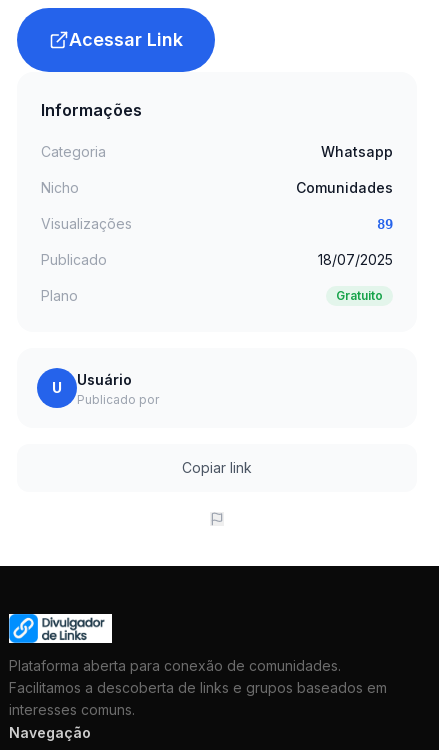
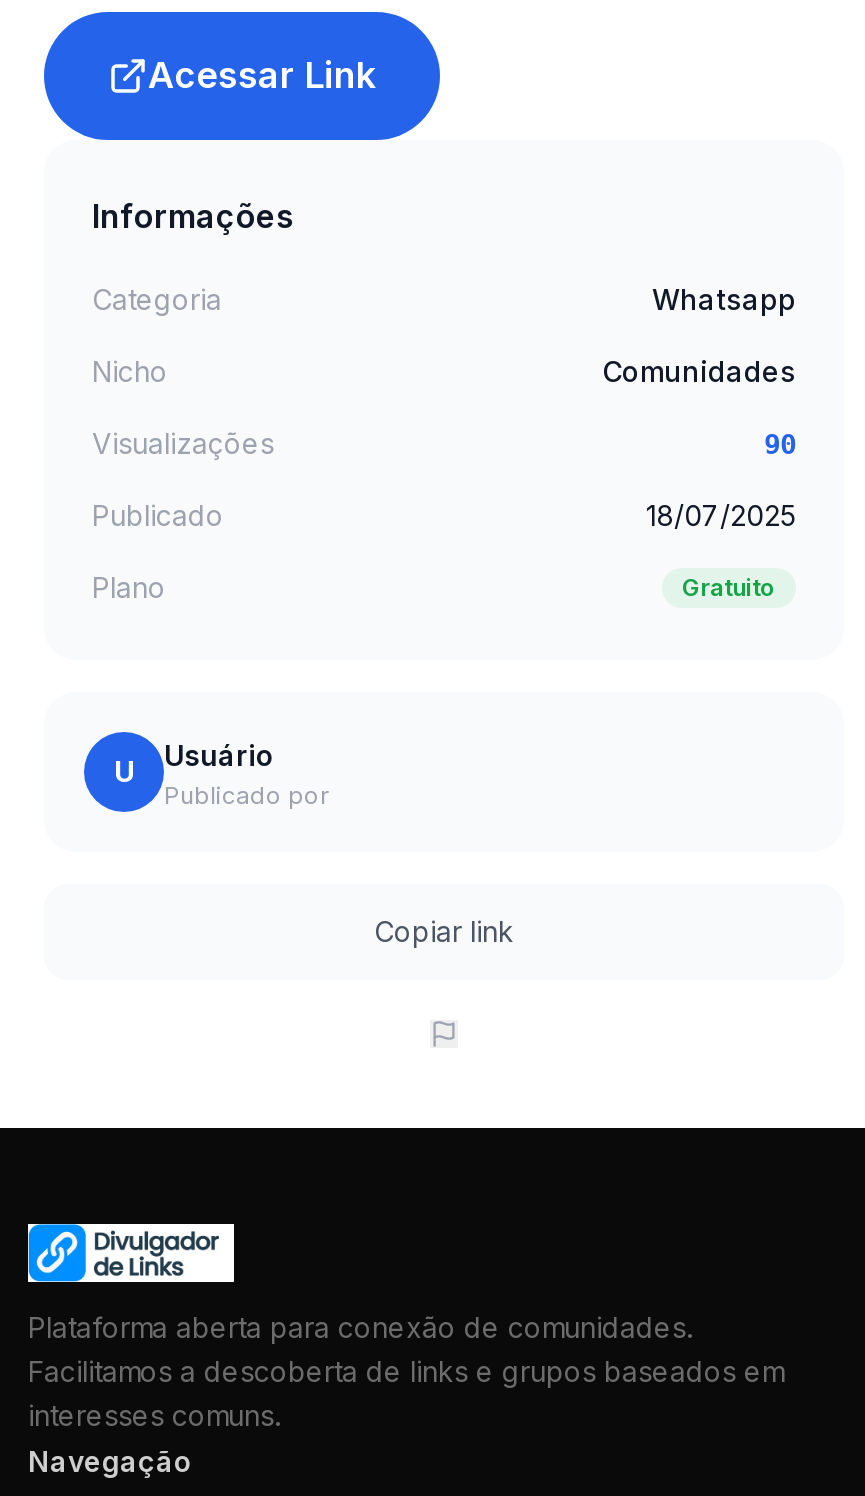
- 89
+ 90
